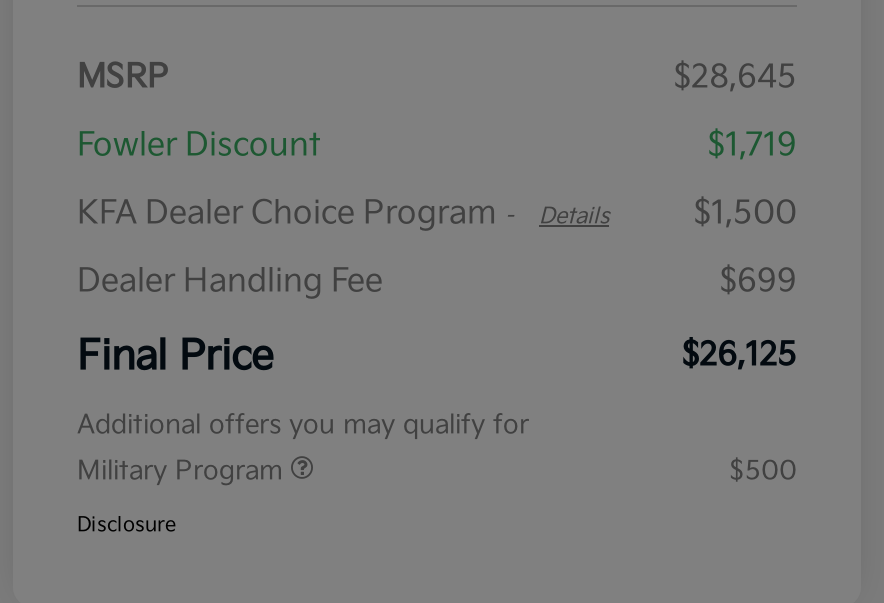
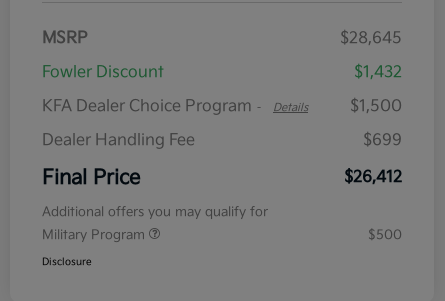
- $1,719
+ $1,432

- $26,125
+ $26,412
